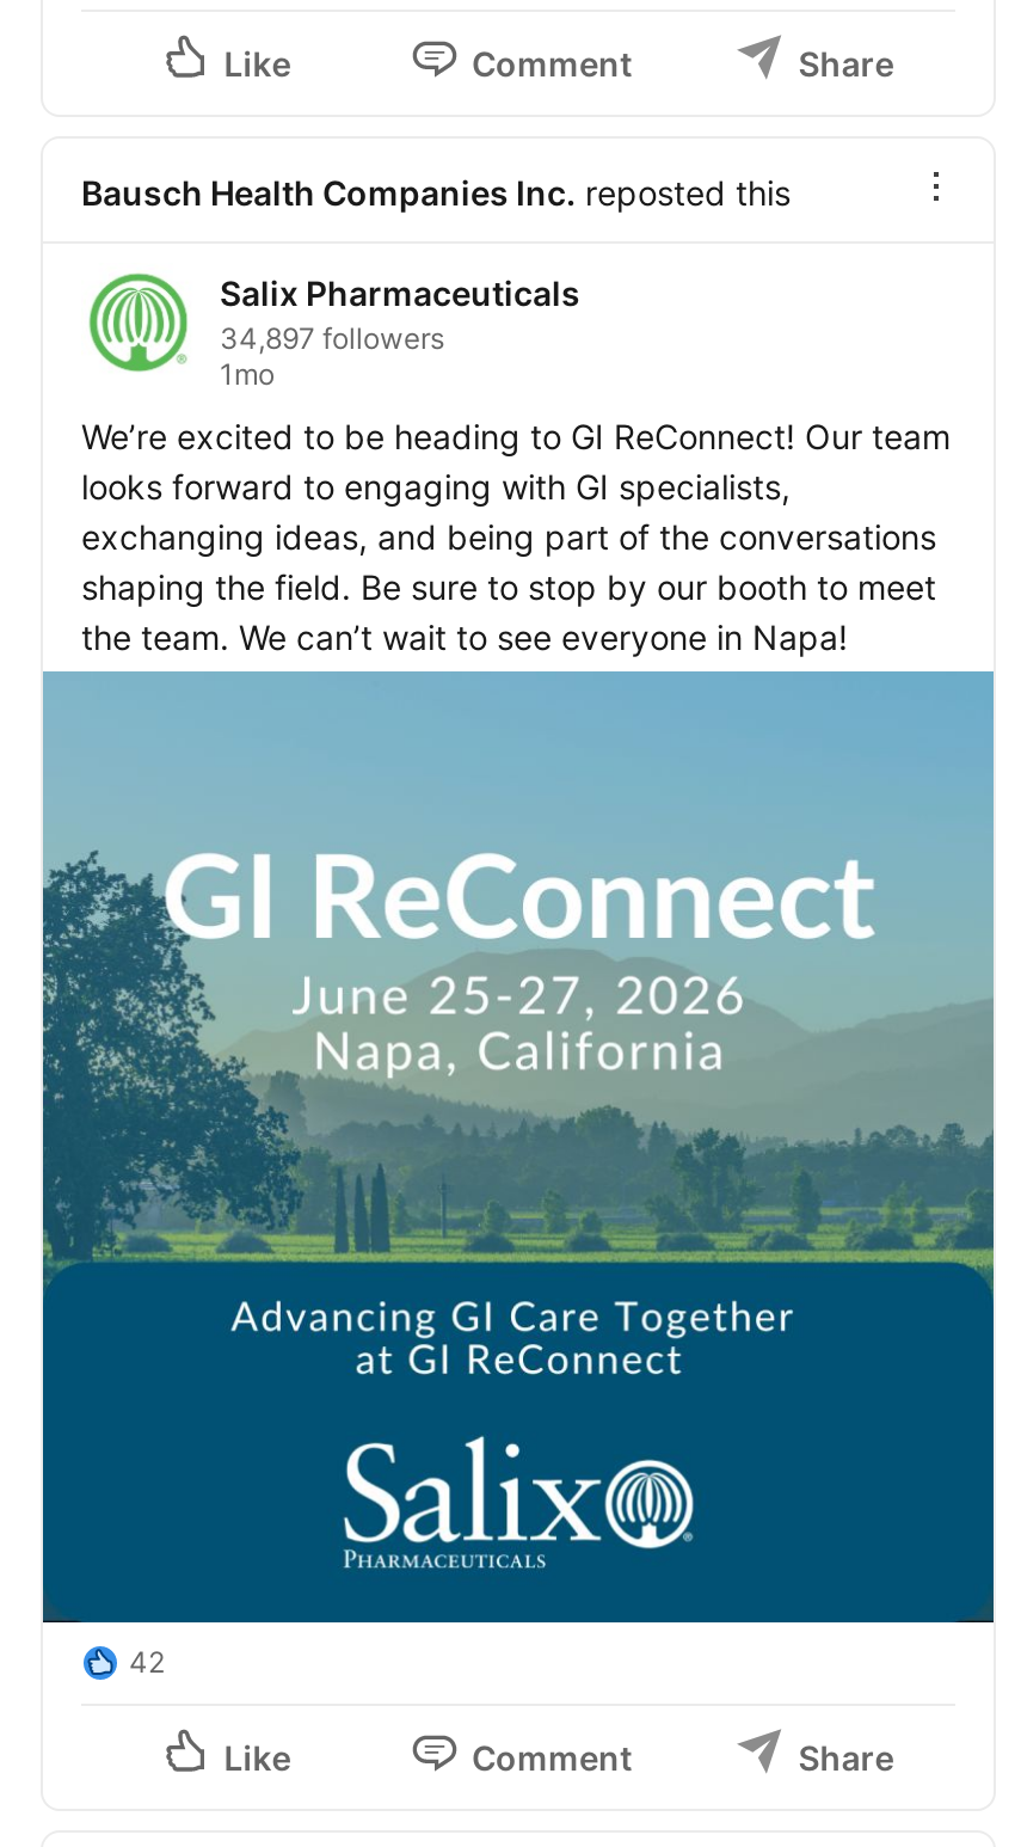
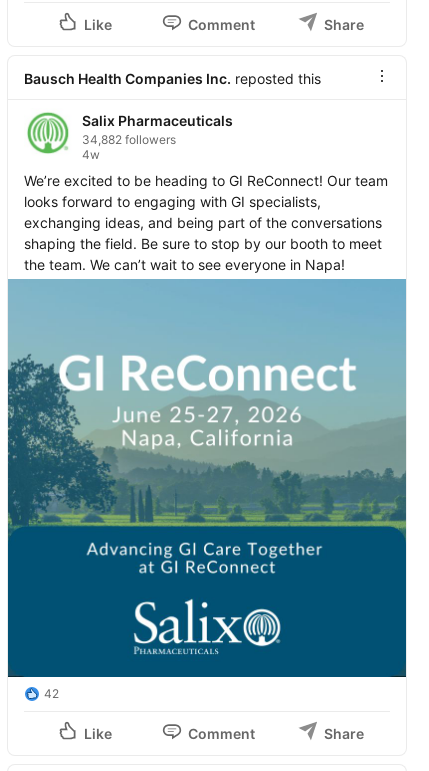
- 34,897 followers
- 1mo
+ 34,882 followers
+ 4w
